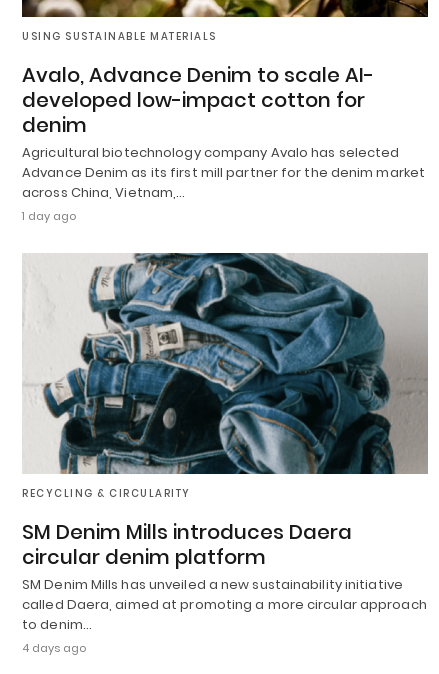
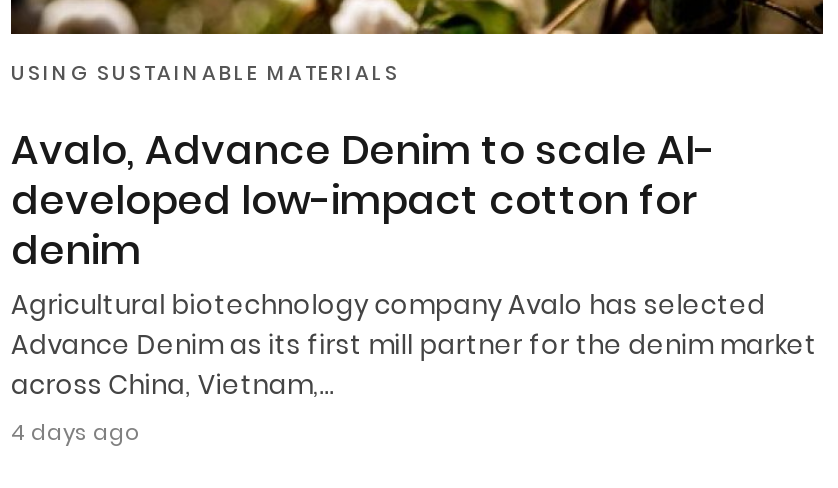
- 1 day ago

- [image]
- RECYCLING & CIRCULARITY
- SM Denim Mills introduces Daera
- circular denim platform
- SM Denim Mills has unveiled a new sustainability initiative
- called Daera, aimed at promoting a more circular approach
- to denim…
